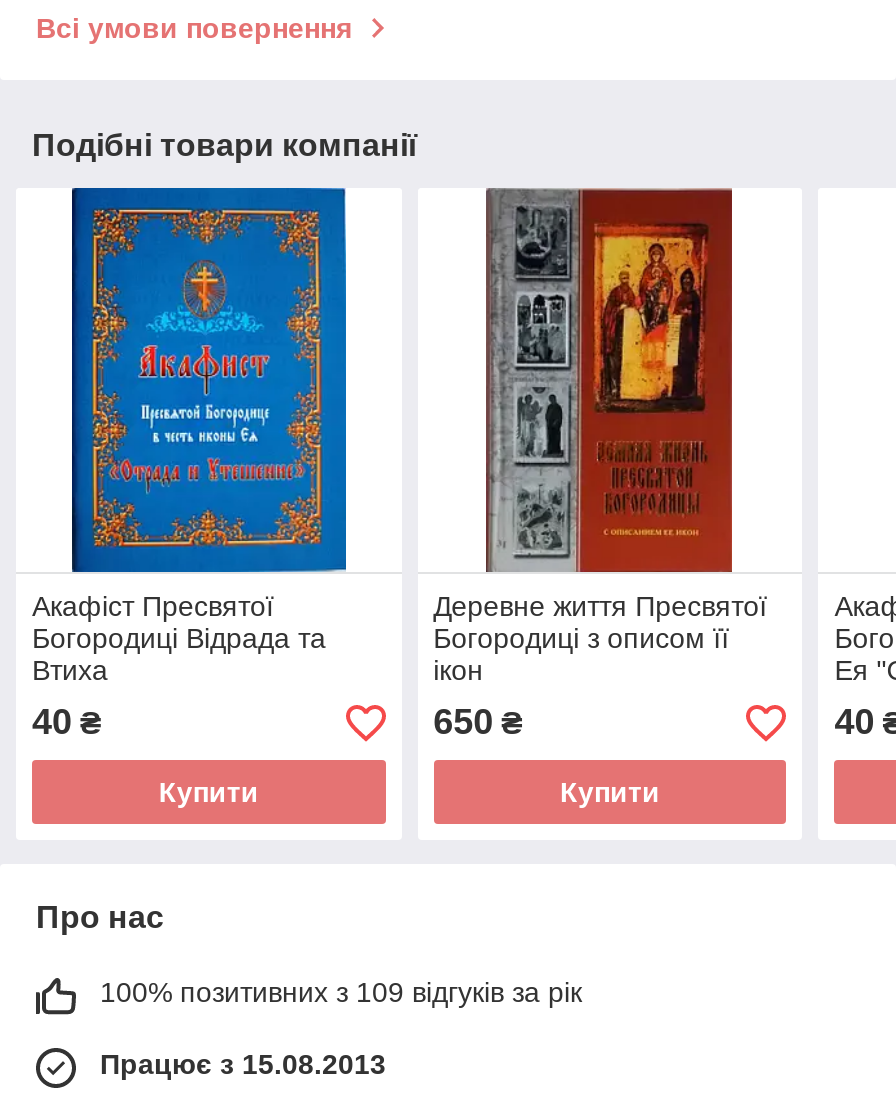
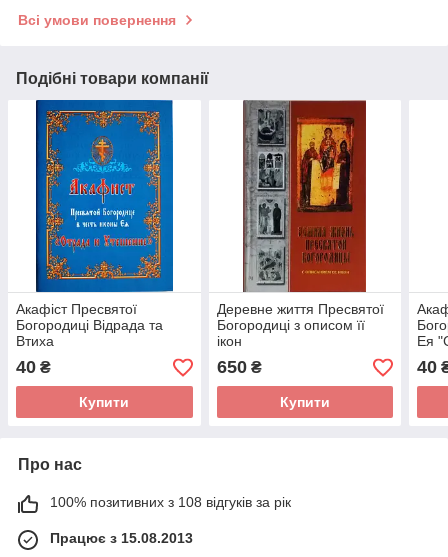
- 100% позитивних з 109 відгуків за рік
+ 100% позитивних з 108 відгуків за рік
